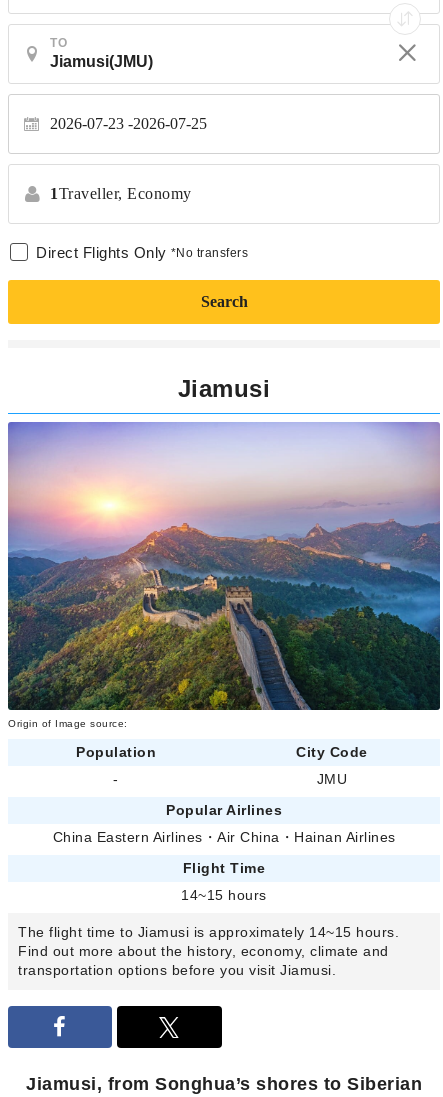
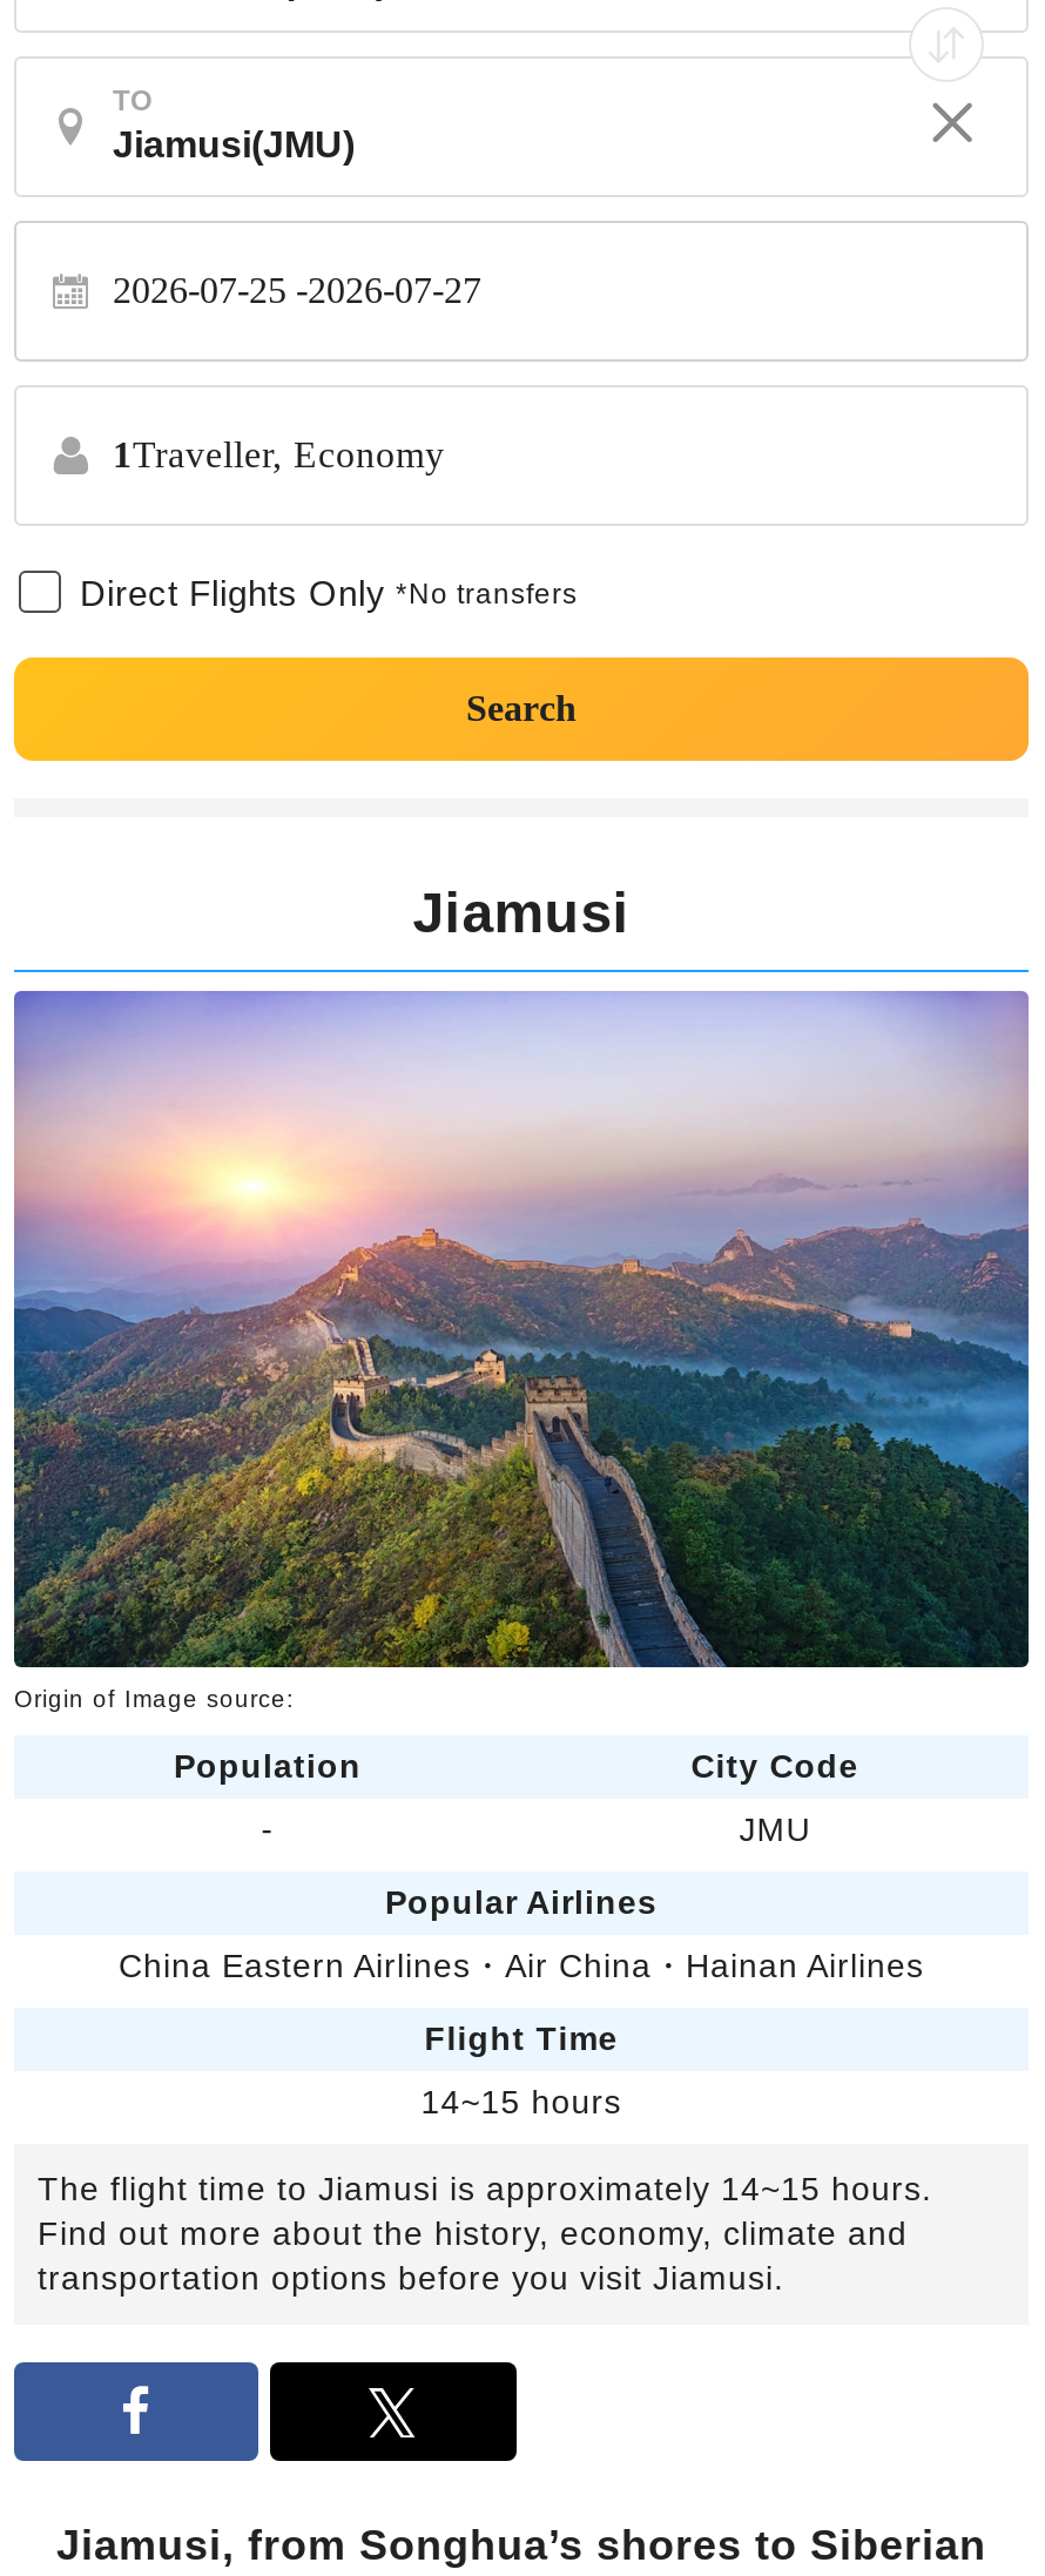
- 2026-07-23 -2026-07-25
+ 2026-07-25 -2026-07-27
